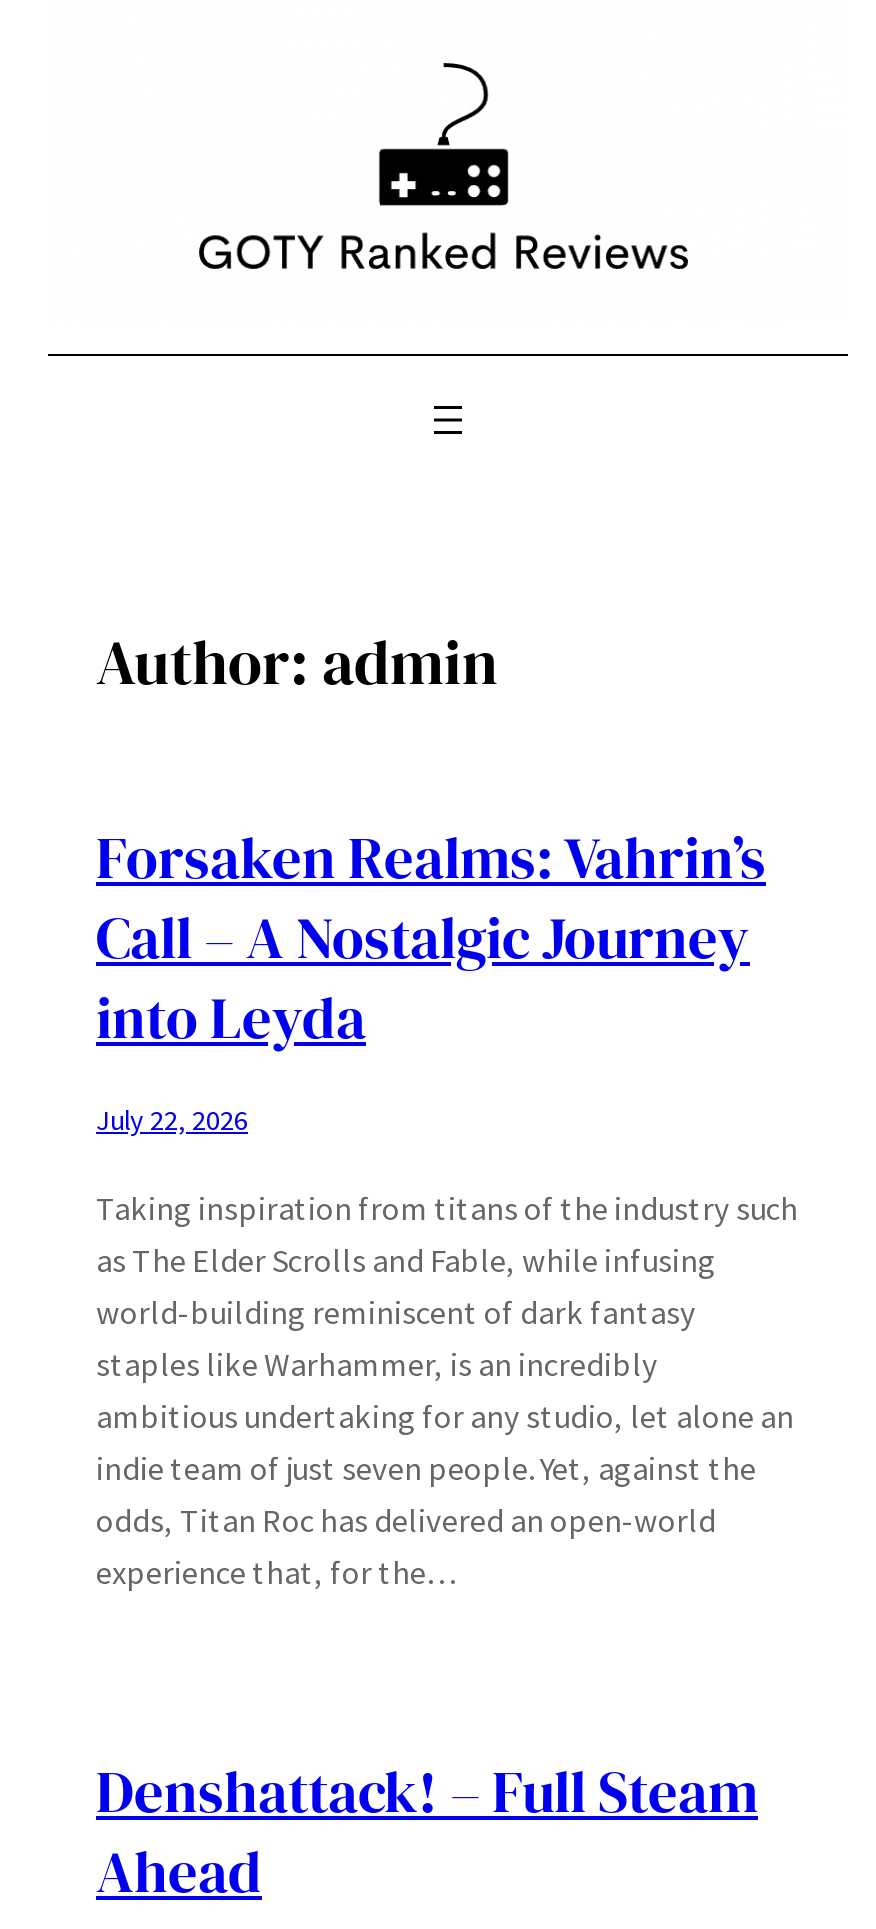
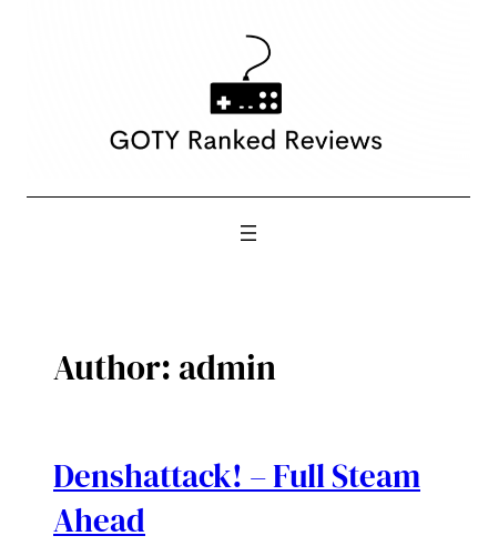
- Forsaken Realms: Vahrin’s
- Call – A Nostalgic Journey
- into Leyda
- July 22, 2026
- Taking inspiration from titans of the industry such
- as The Elder Scrolls and Fable, while infusing
- world-building reminiscent of dark fantasy
- staples like Warhammer, is an incredibly
- ambitious undertaking for any studio, let alone an
- indie team of just seven people. Yet, against the
- odds, Titan Roc has delivered an open-world
- experience that, for the…
